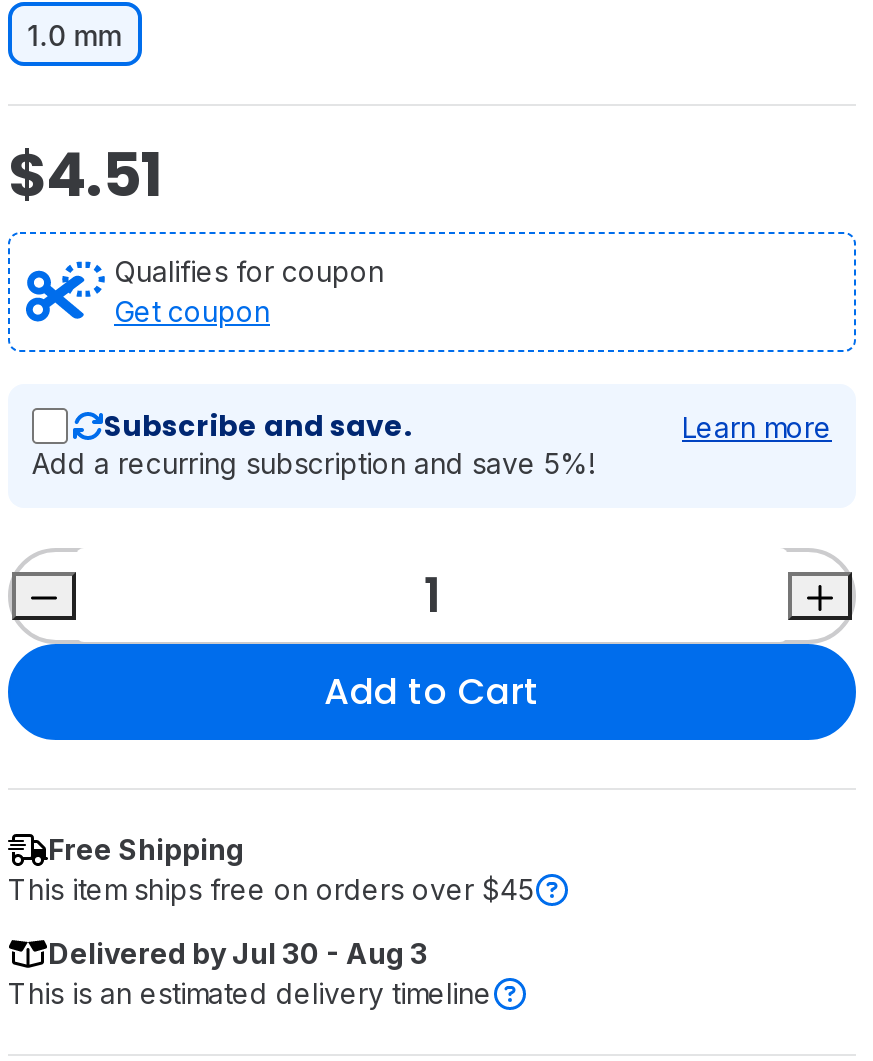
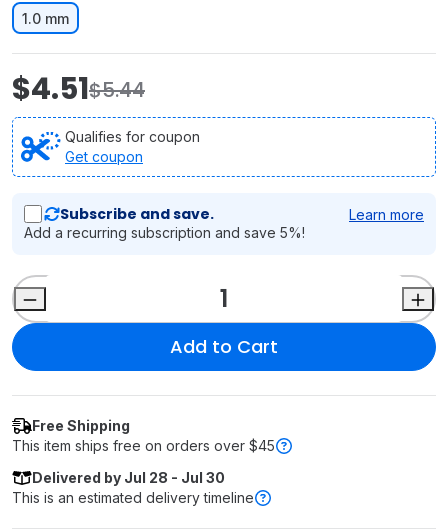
- $4.51
+ $4.51$5.44

- Delivered by Jul 30 - Aug 3
+ Delivered by Jul 28 - Jul 30
